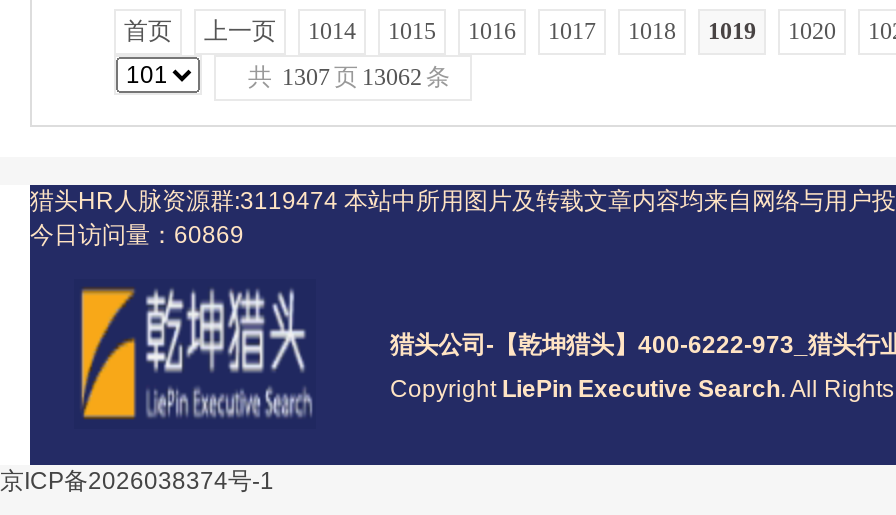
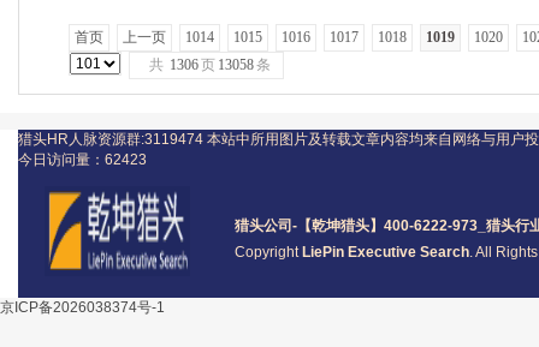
- 共 1307 页 13062 条
+ 共 1306 页 13058 条

- 今日访问量：60869
+ 今日访问量：62423
